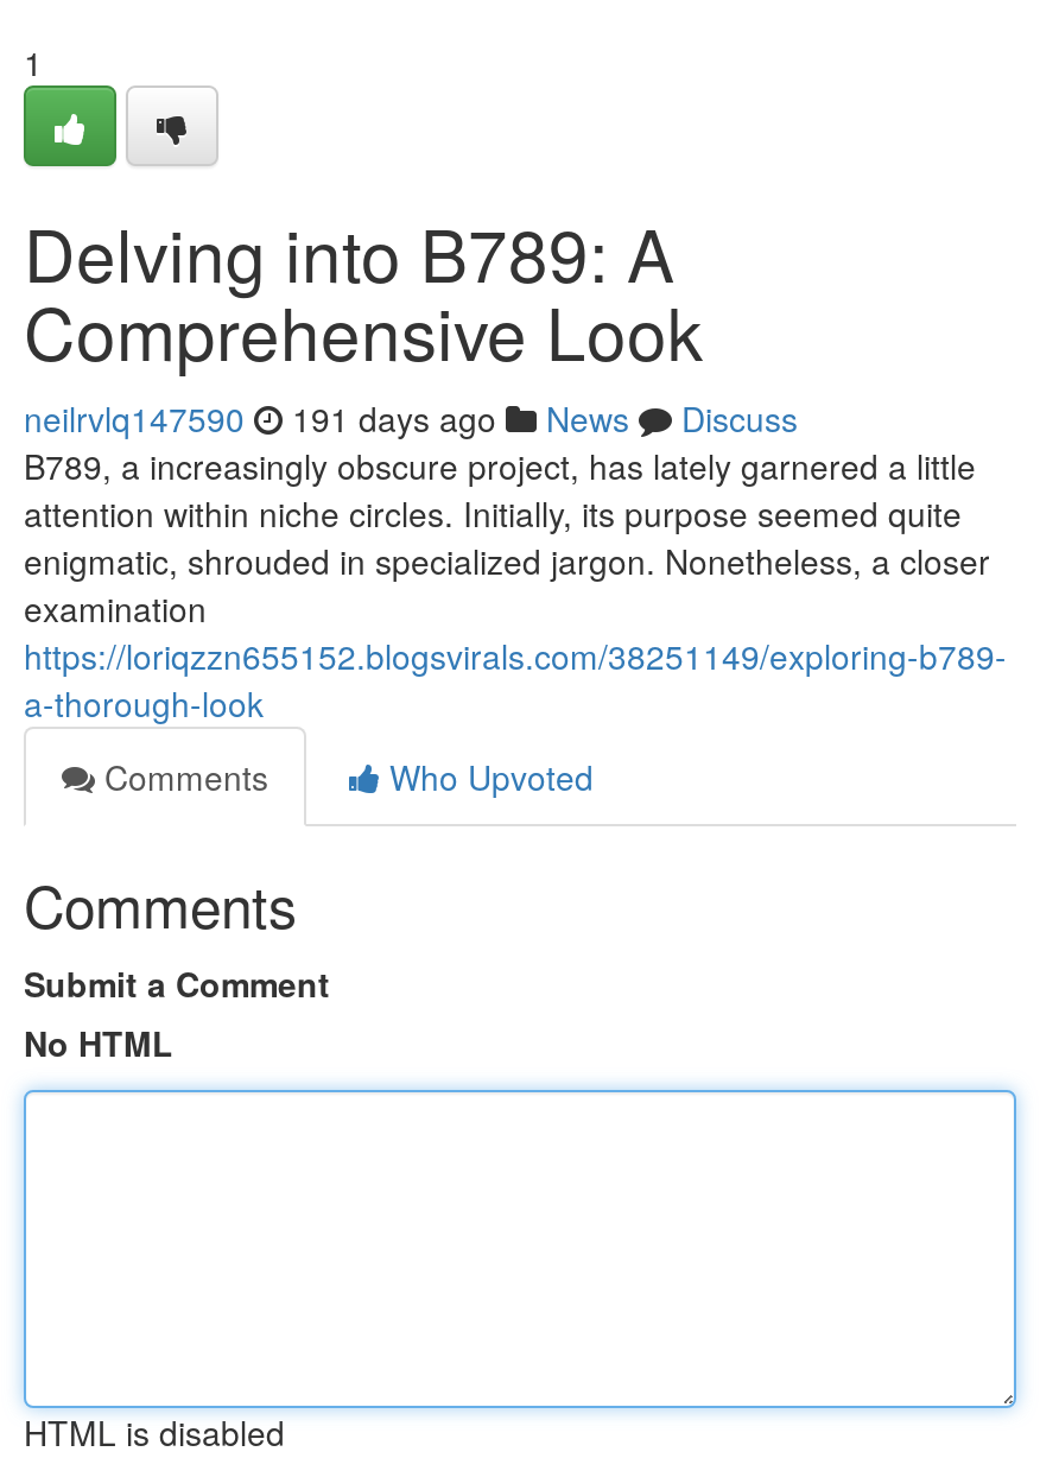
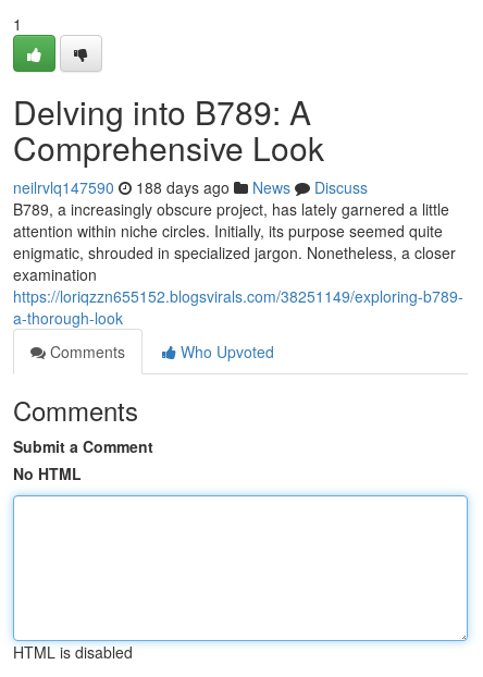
- neilrvlq147590 191 days ago News Discuss
+ neilrvlq147590 188 days ago News Discuss
